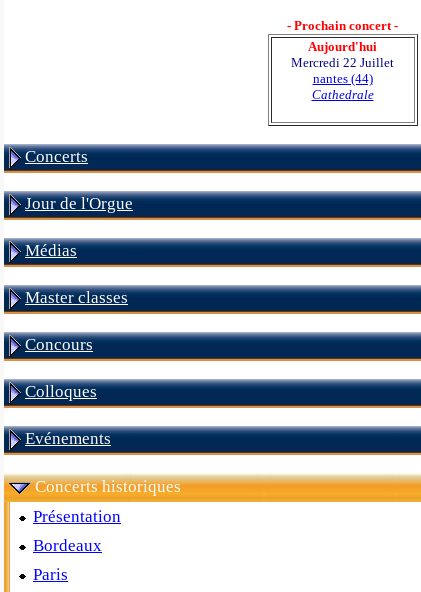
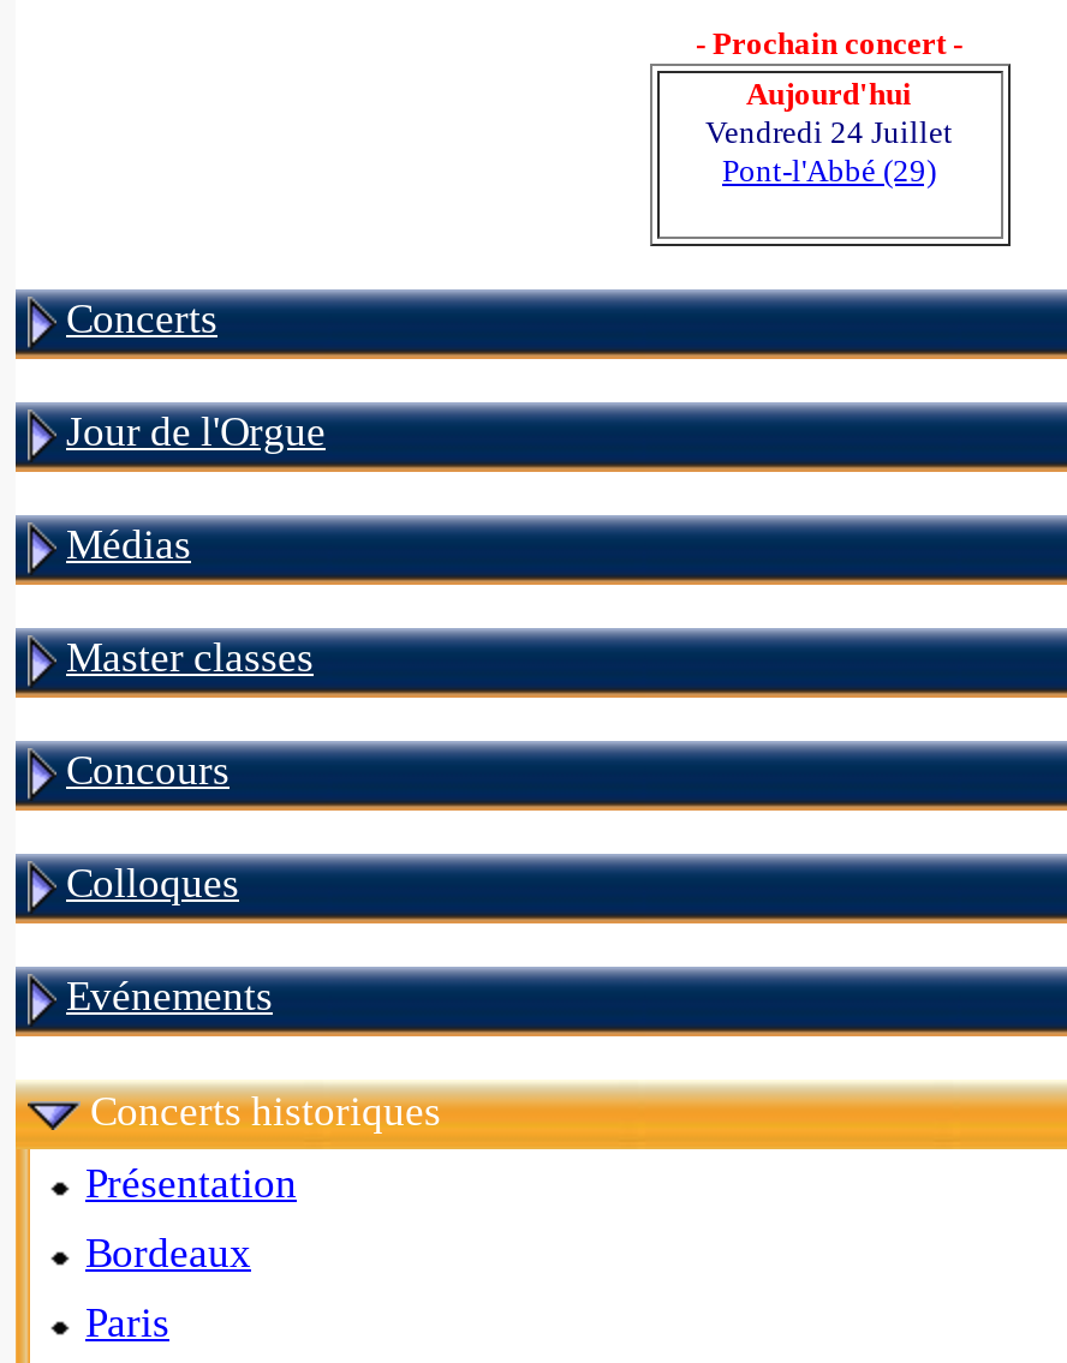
- Mercredi 22 Juillet
- nantes (44)
- Cathedrale
+ Vendredi 24 Juillet
+ Pont-l'Abbé (29)
